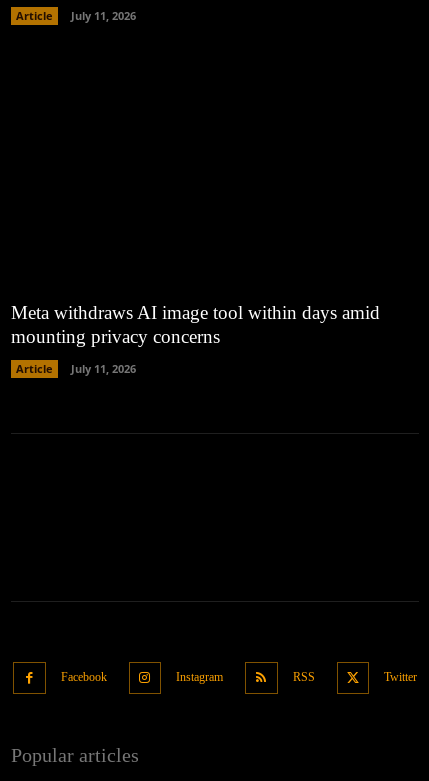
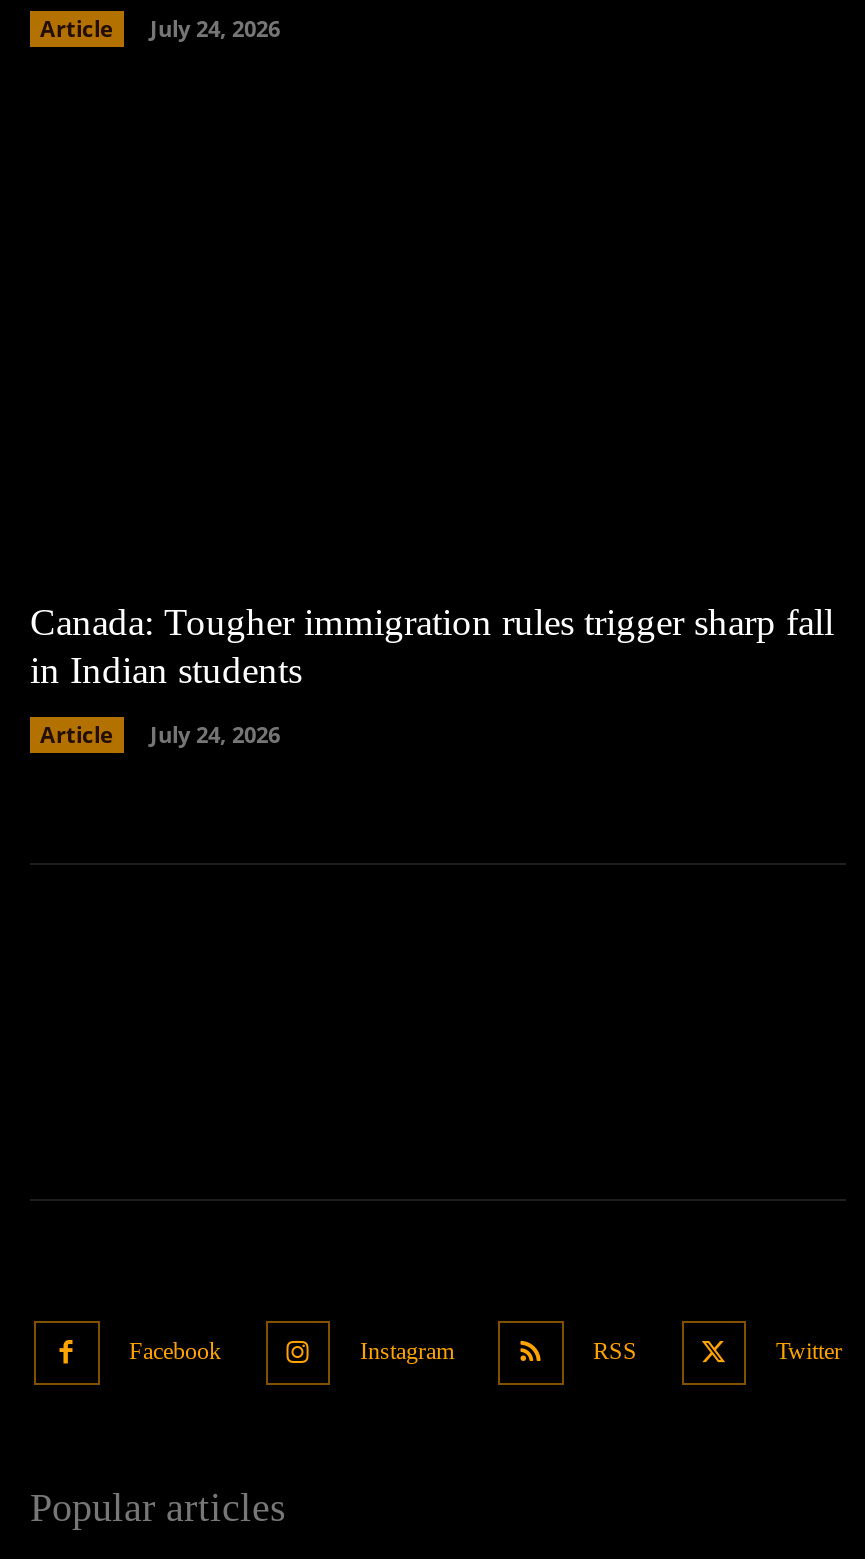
- Article July 11, 2026
+ Article July 24, 2026

- Meta withdraws AI image tool within days amid
- mounting privacy concerns
+ Canada: Tougher immigration rules trigger sharp fall
+ in Indian students

- Article July 11, 2026
+ Article July 24, 2026
